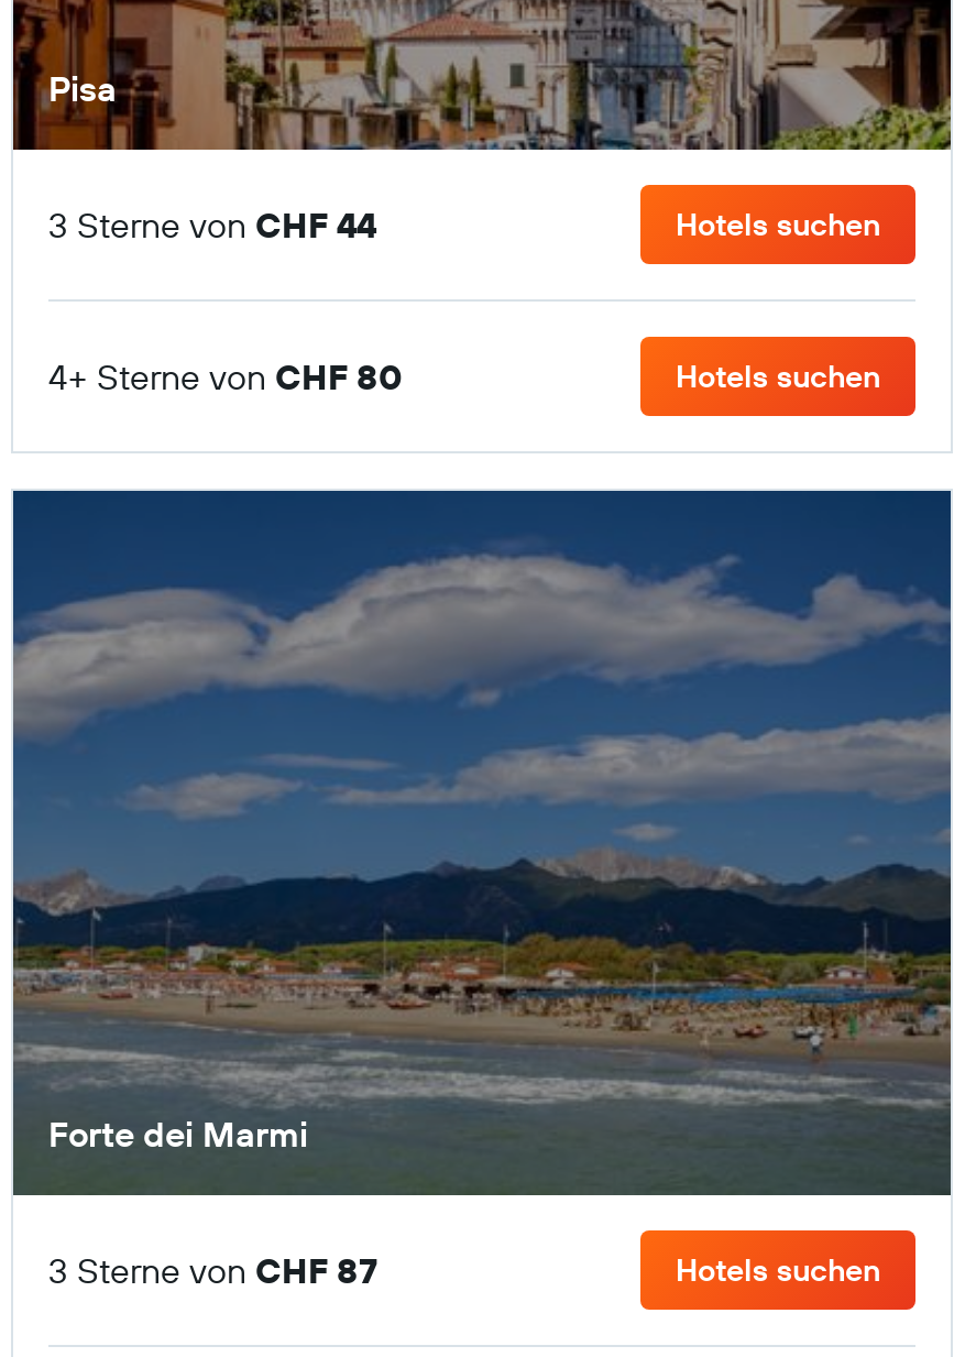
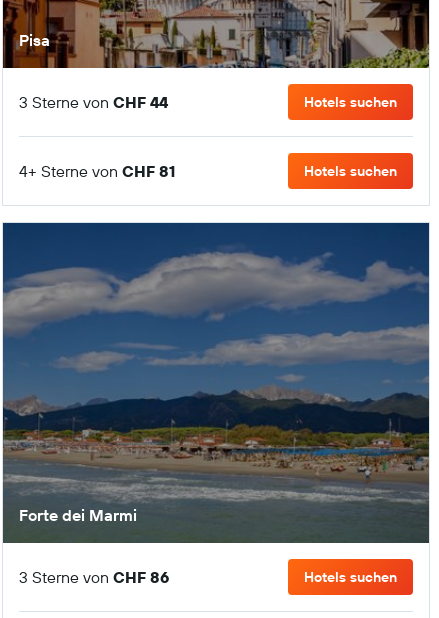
- 4+ Sterne von CHF 80
+ 4+ Sterne von CHF 81

- 3 Sterne von CHF 87
+ 3 Sterne von CHF 86
